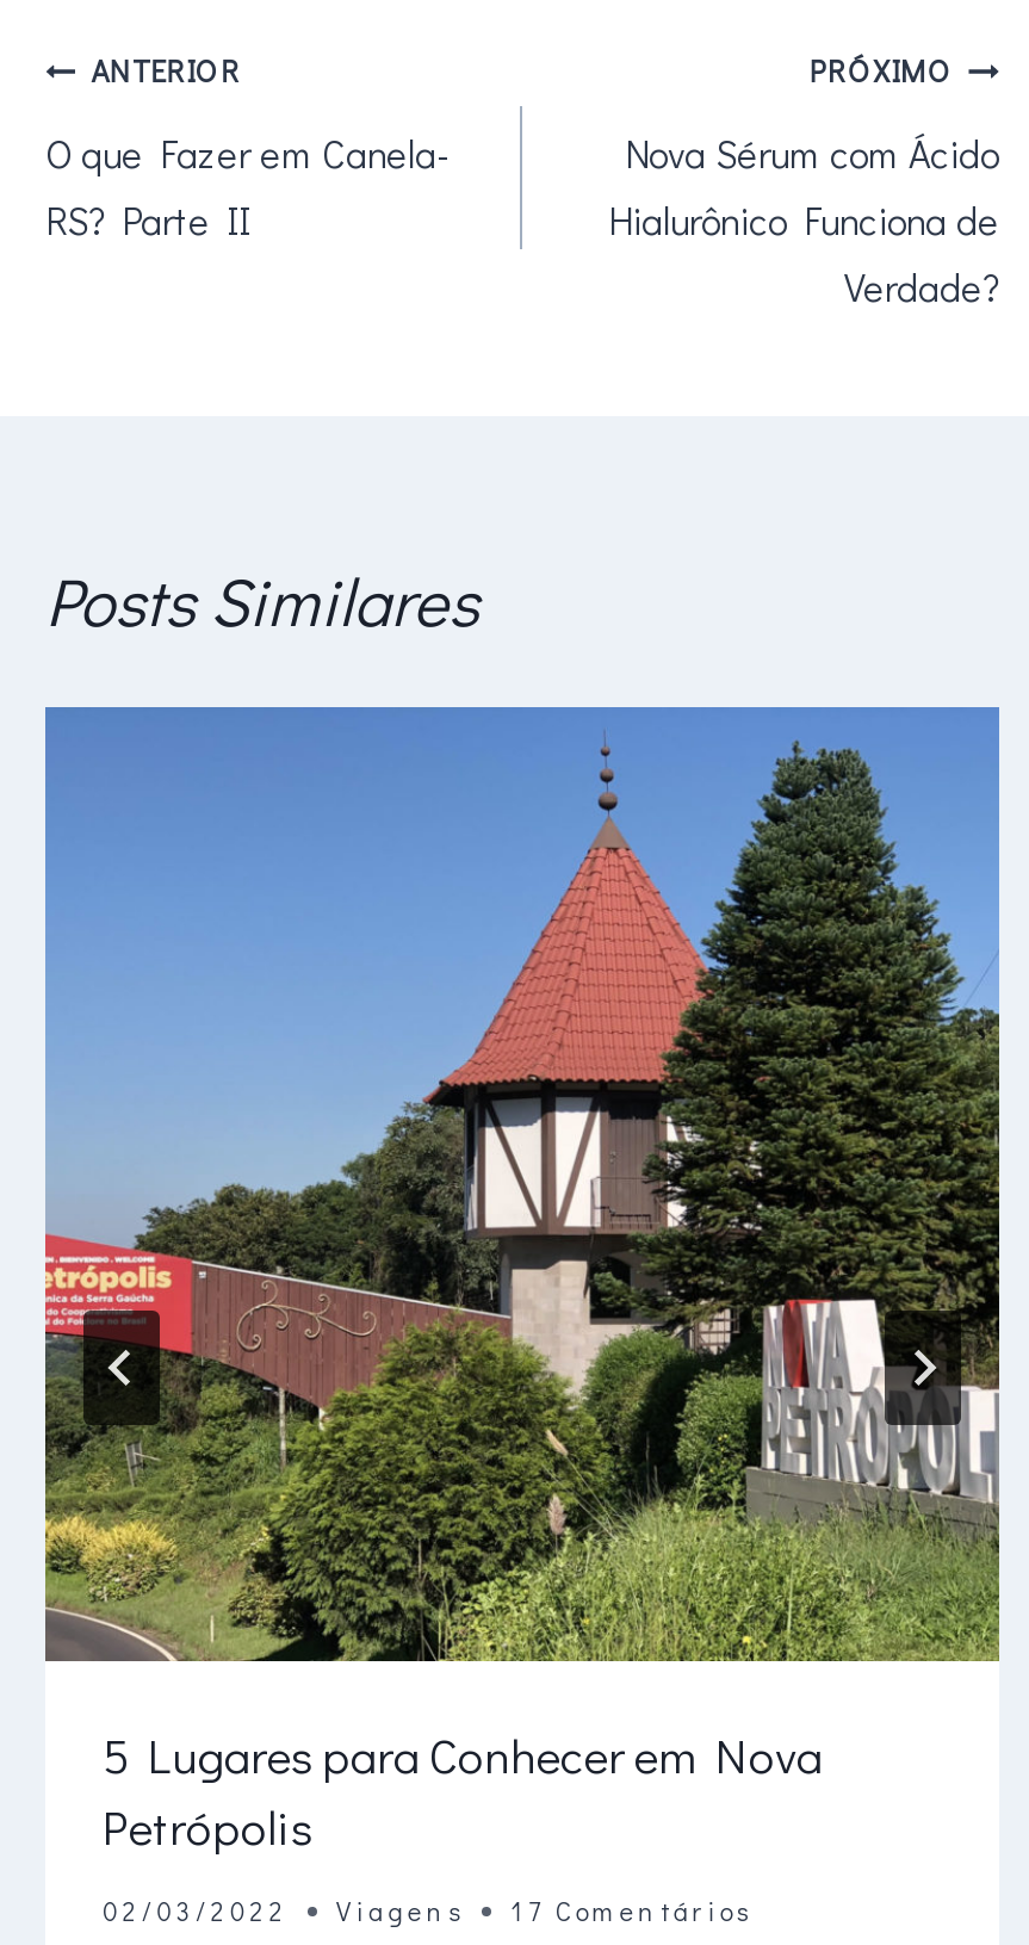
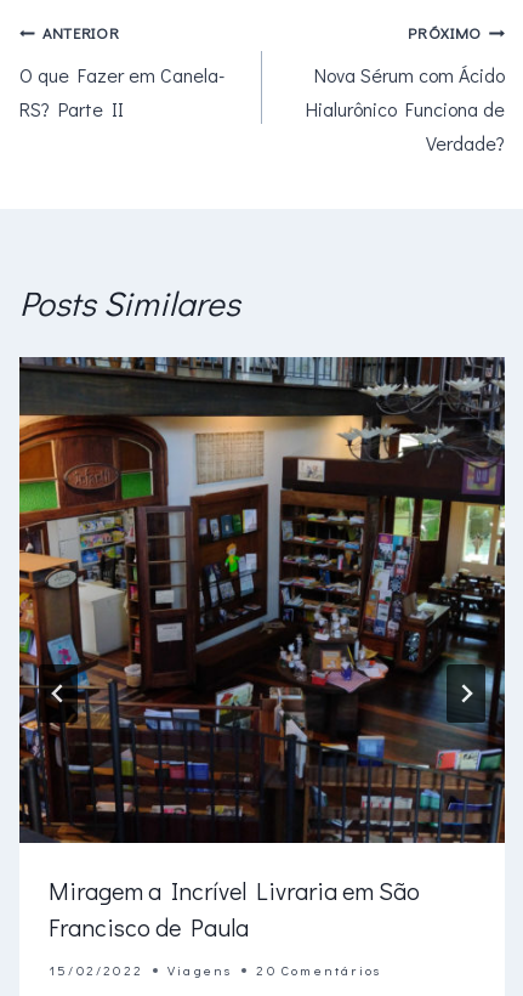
- [image]
- 5 Lugares para Conhecer em Nova
- Petrópolis
+ [image]
+ Miragem a Incrível Livraria em São
+ Francisco de Paula

- 02/03/2022
+ 15/02/2022

- 17 Comentários
+ 20 Comentários
